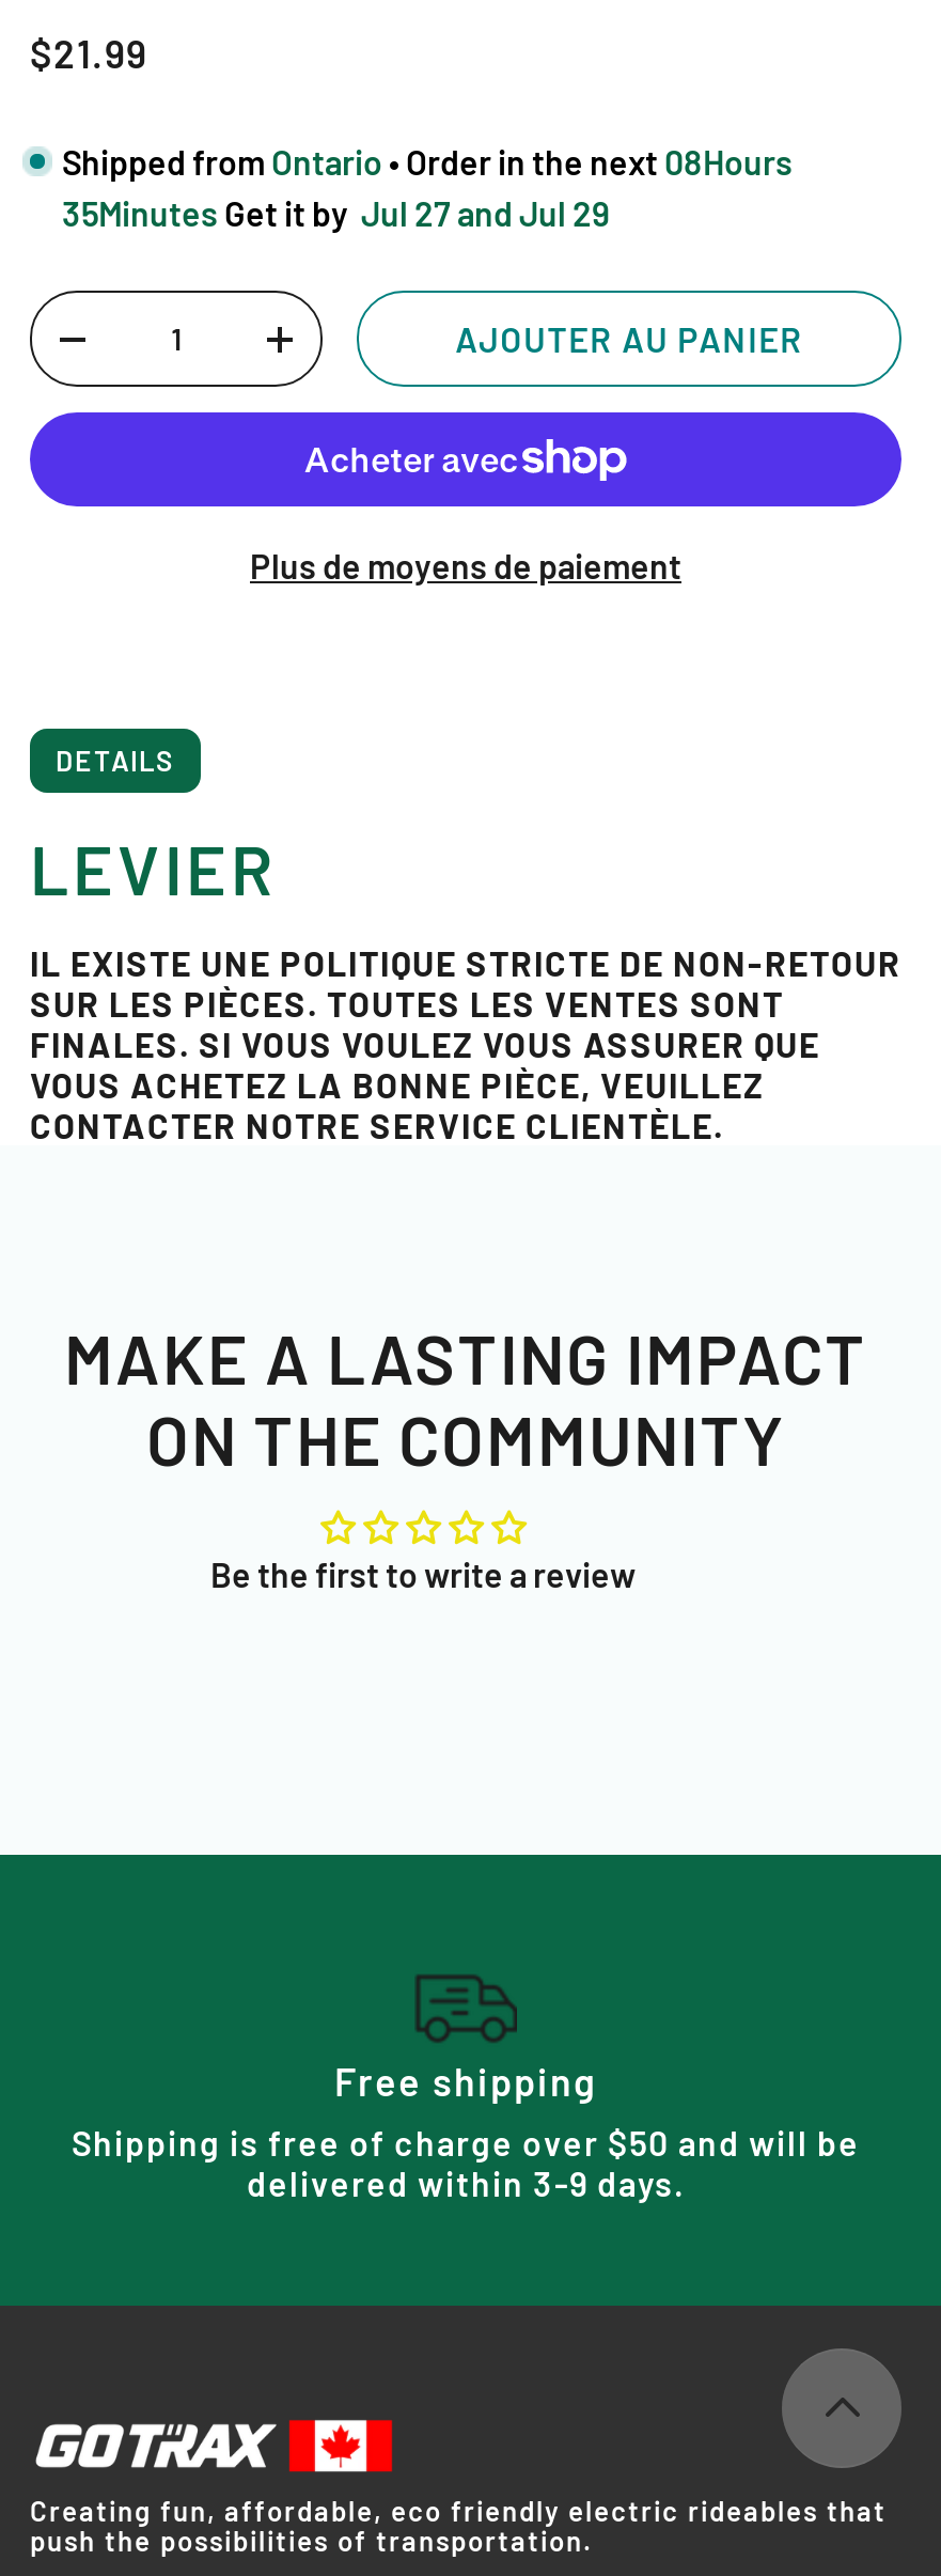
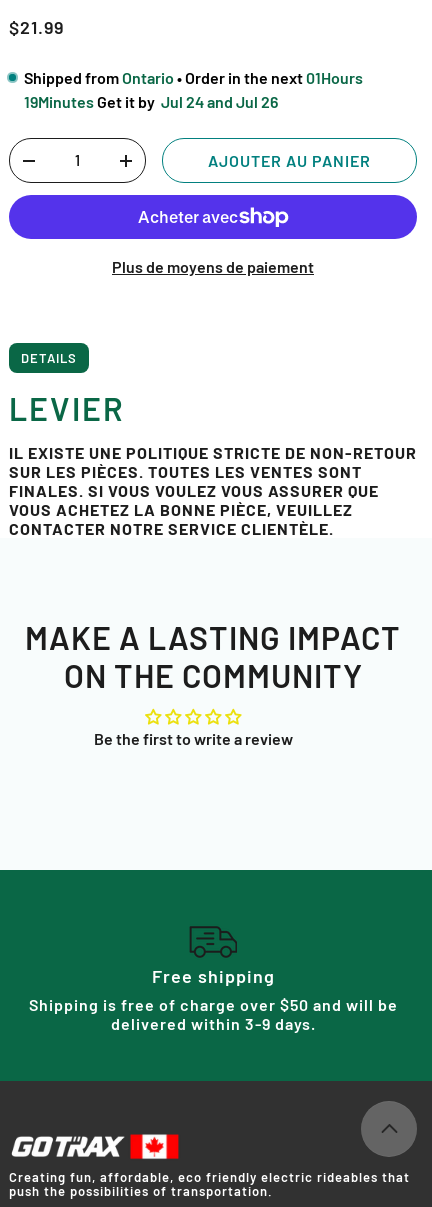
- Shipped from Ontario • Order in the next 08Hours
+ Shipped from Ontario • Order in the next 01Hours

- 35Minutes Get it by Jul 27 and Jul 29
+ 19Minutes Get it by Jul 24 and Jul 26
